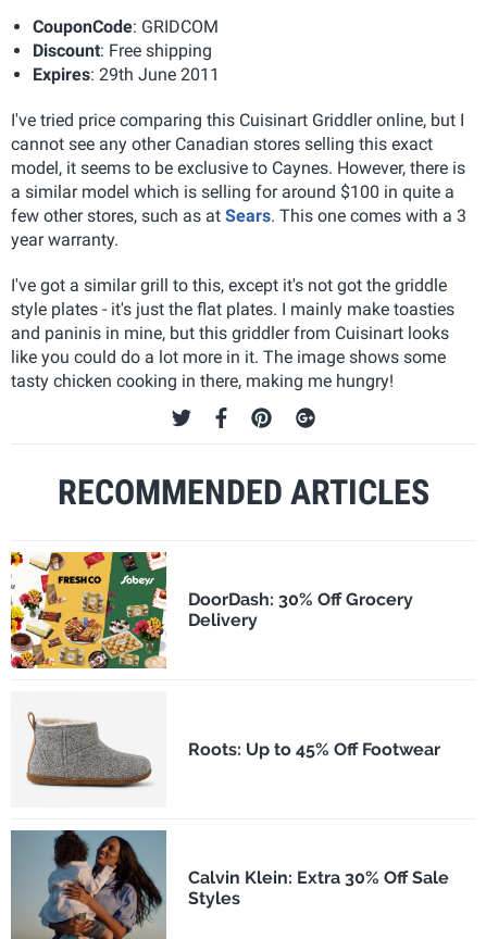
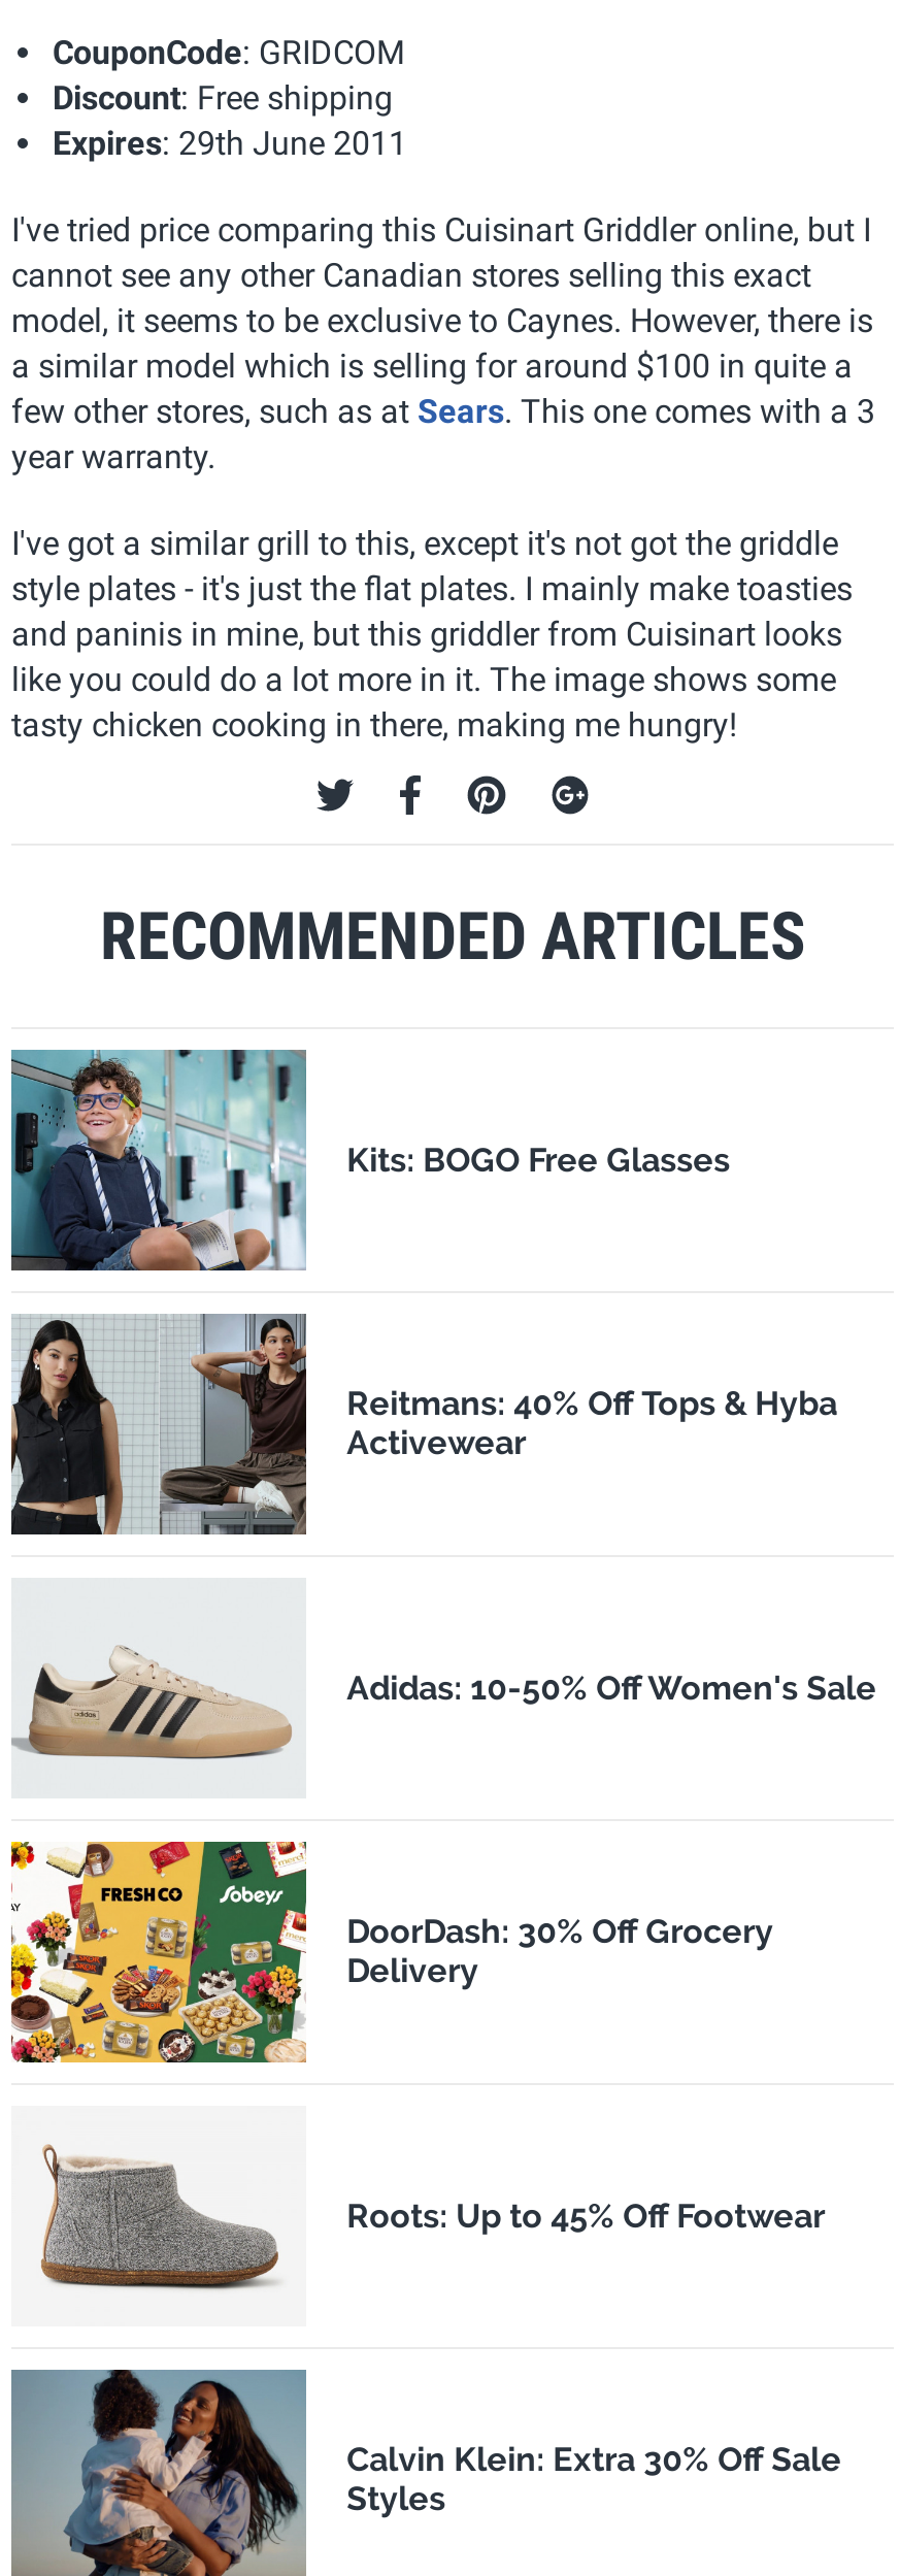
+ [image]
+ Kits: BOGO Free Glasses

+ [image]
+ Reitmans: 40% Off Tops & Hyba
+ Activewear

+ [image]
+ Adidas: 10-50% Off Women's Sale
